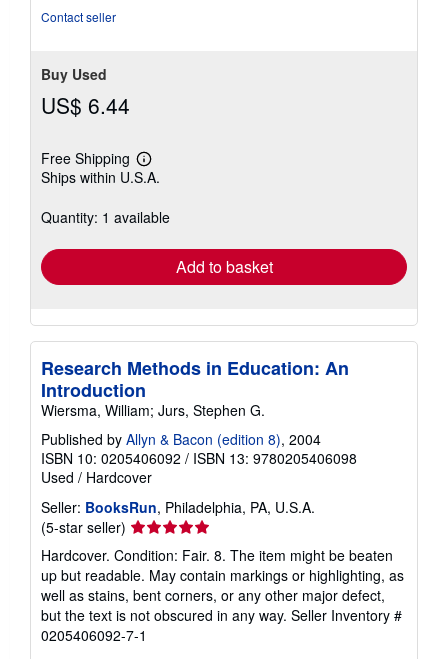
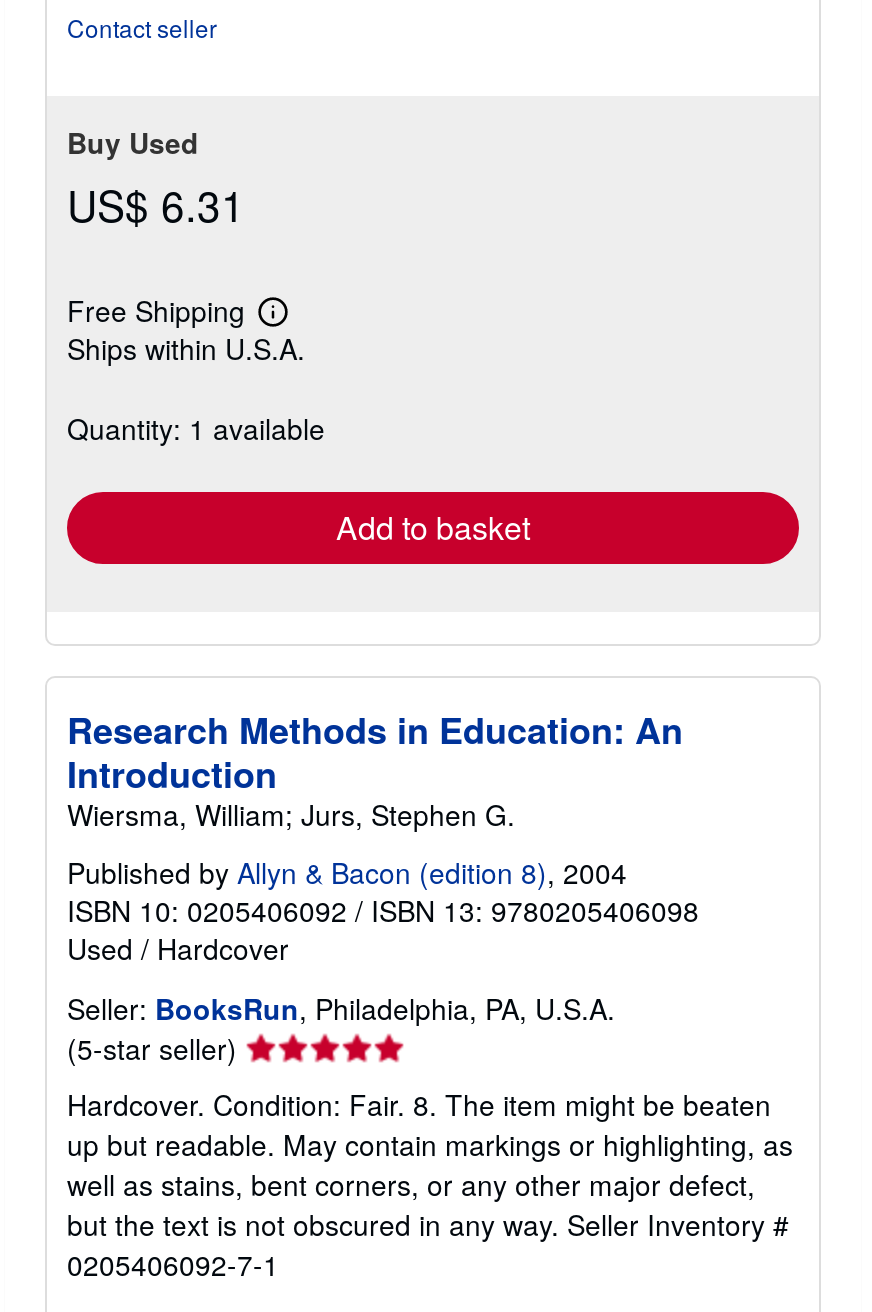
- US$ 6.44
+ US$ 6.31
